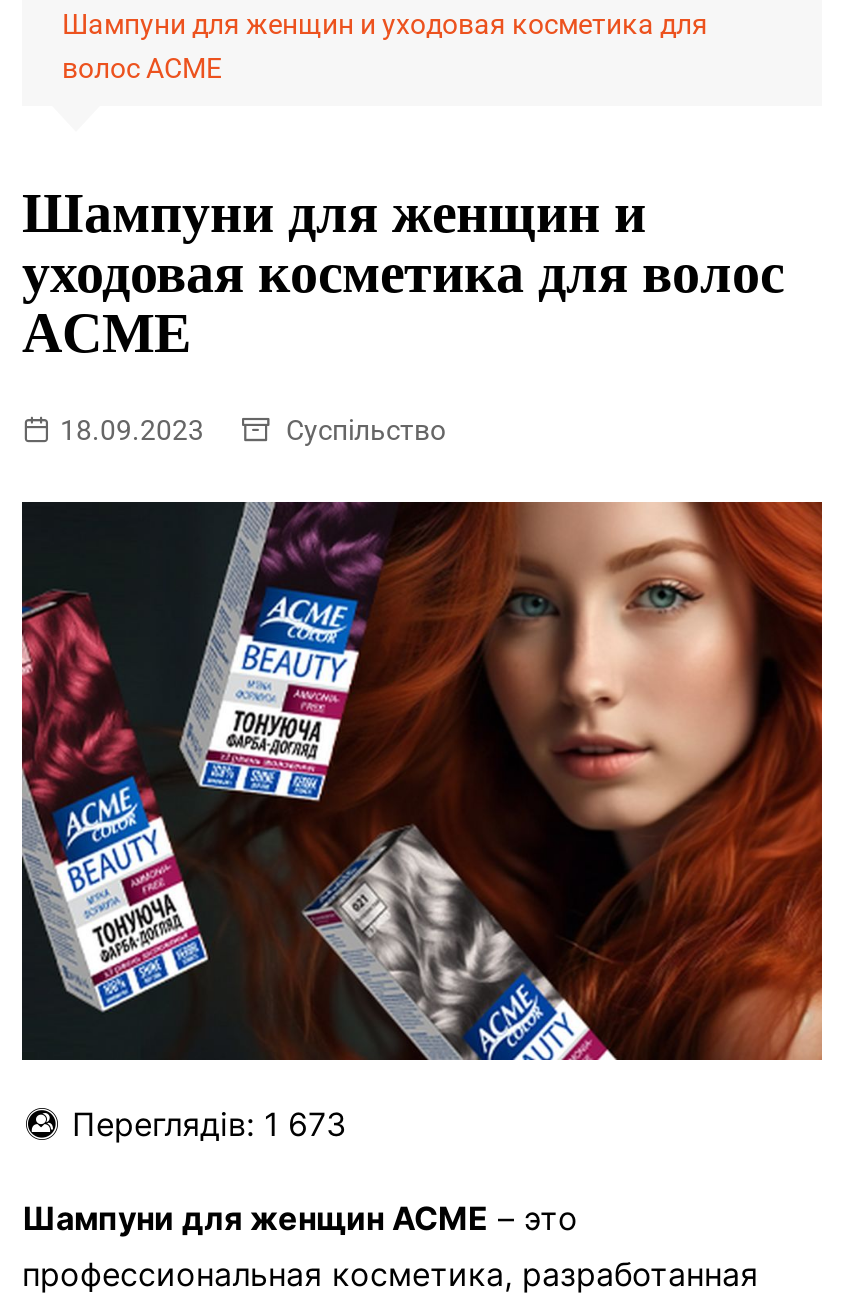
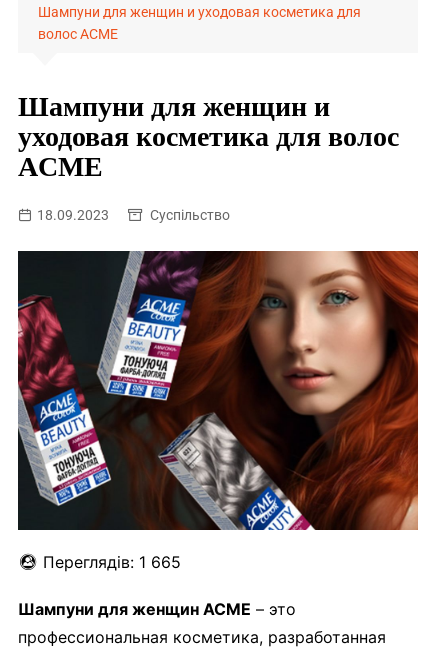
- Переглядів: 1 673
+ Переглядів: 1 665
